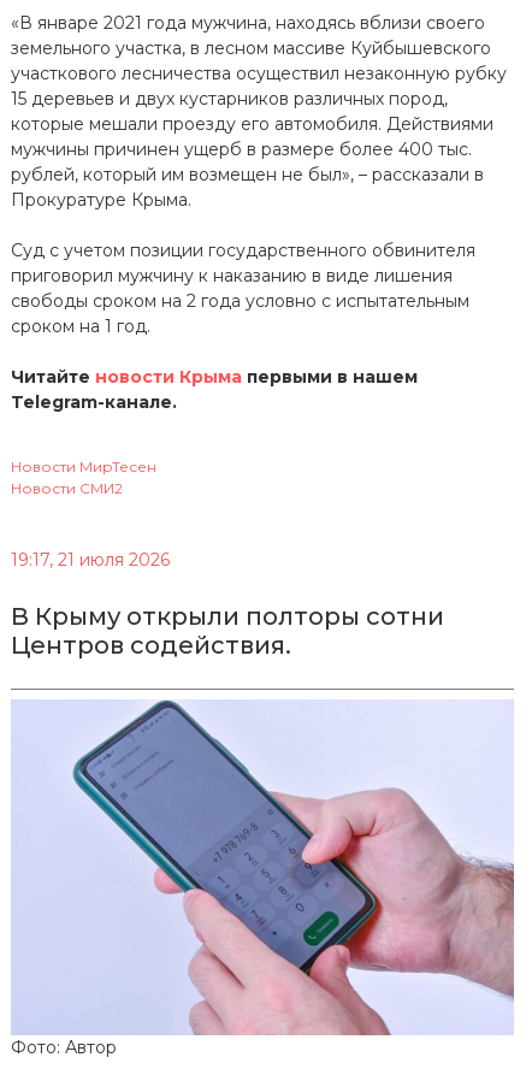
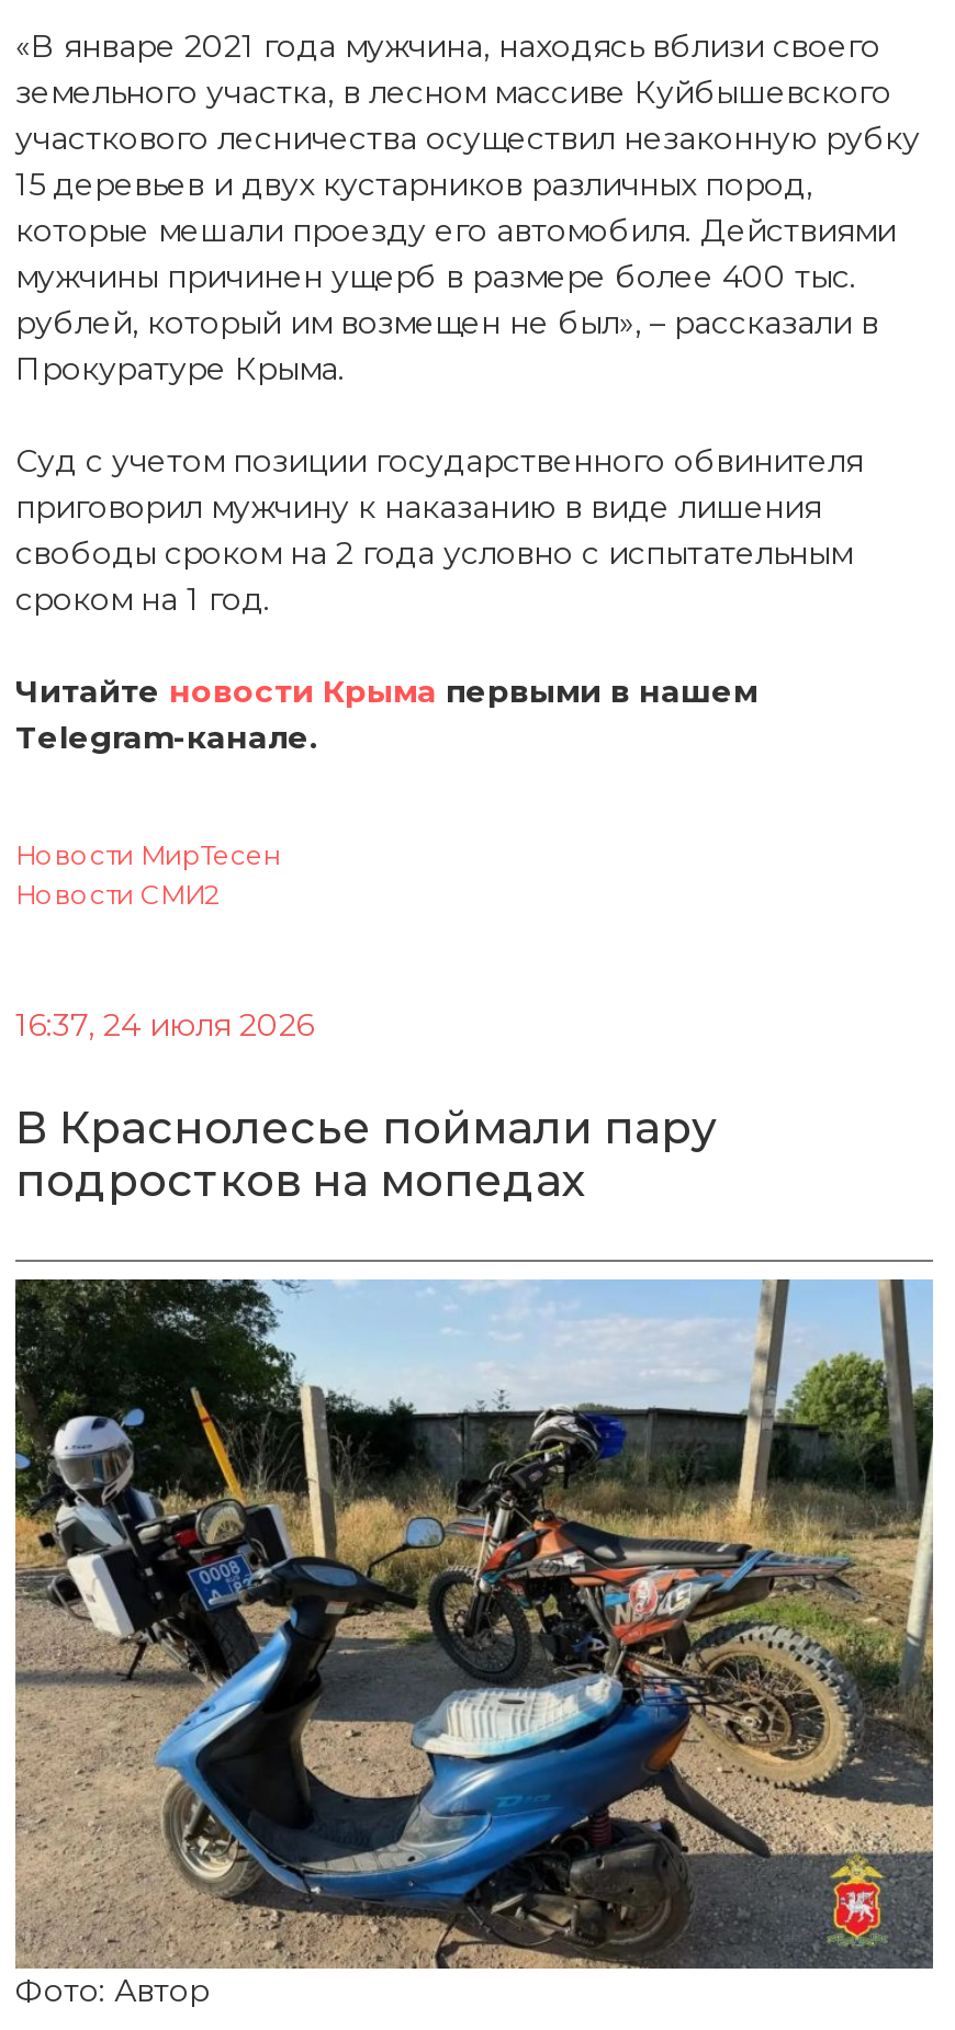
- 19:17, 21 июля 2026
+ 16:37, 24 июля 2026

- В Крыму открыли полторы сотни
- Центров содействия.
+ В Краснолесье поймали пару
+ подростков на мопедах

- [image]
+ [image]
